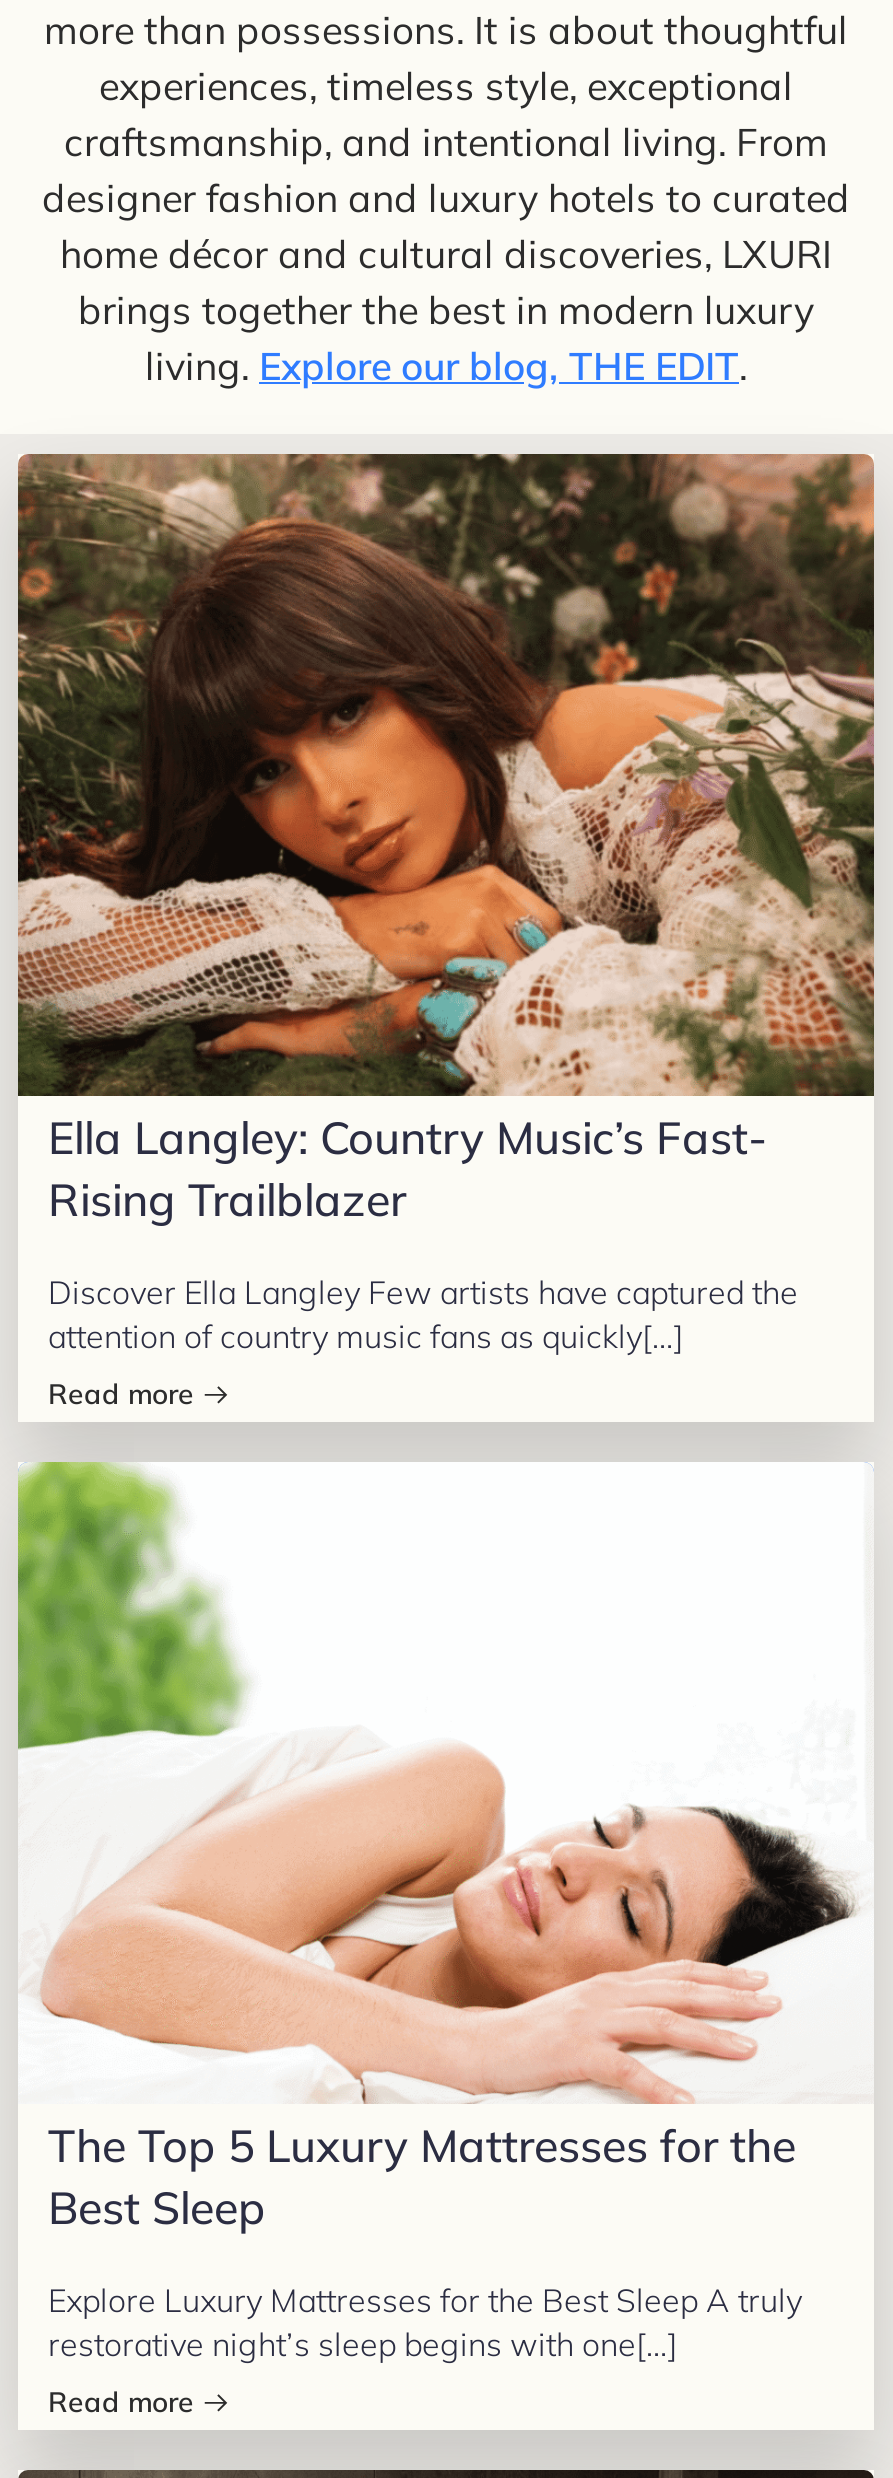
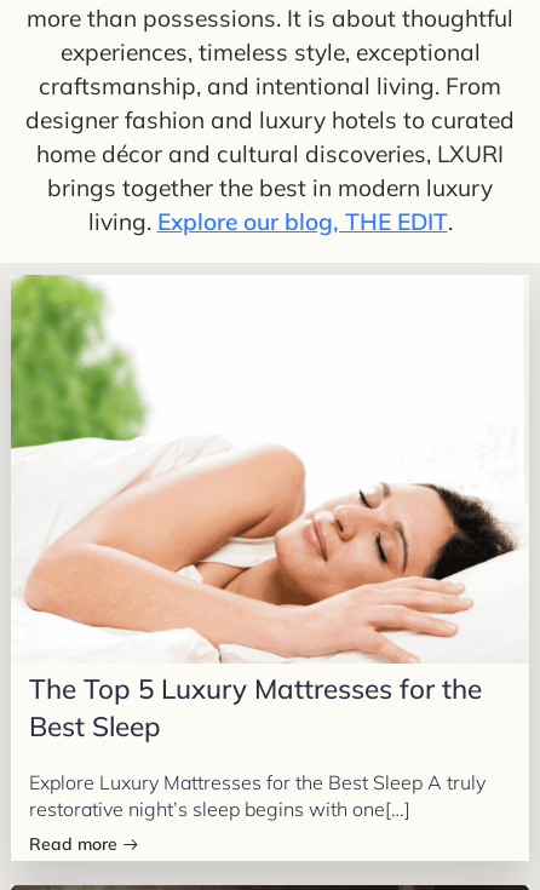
- [image]
- Ella Langley: Country Music’s Fast-
- Rising Trailblazer
- Discover Ella Langley Few artists have captured the
- attention of country music fans as quickly[…]
- Read more
